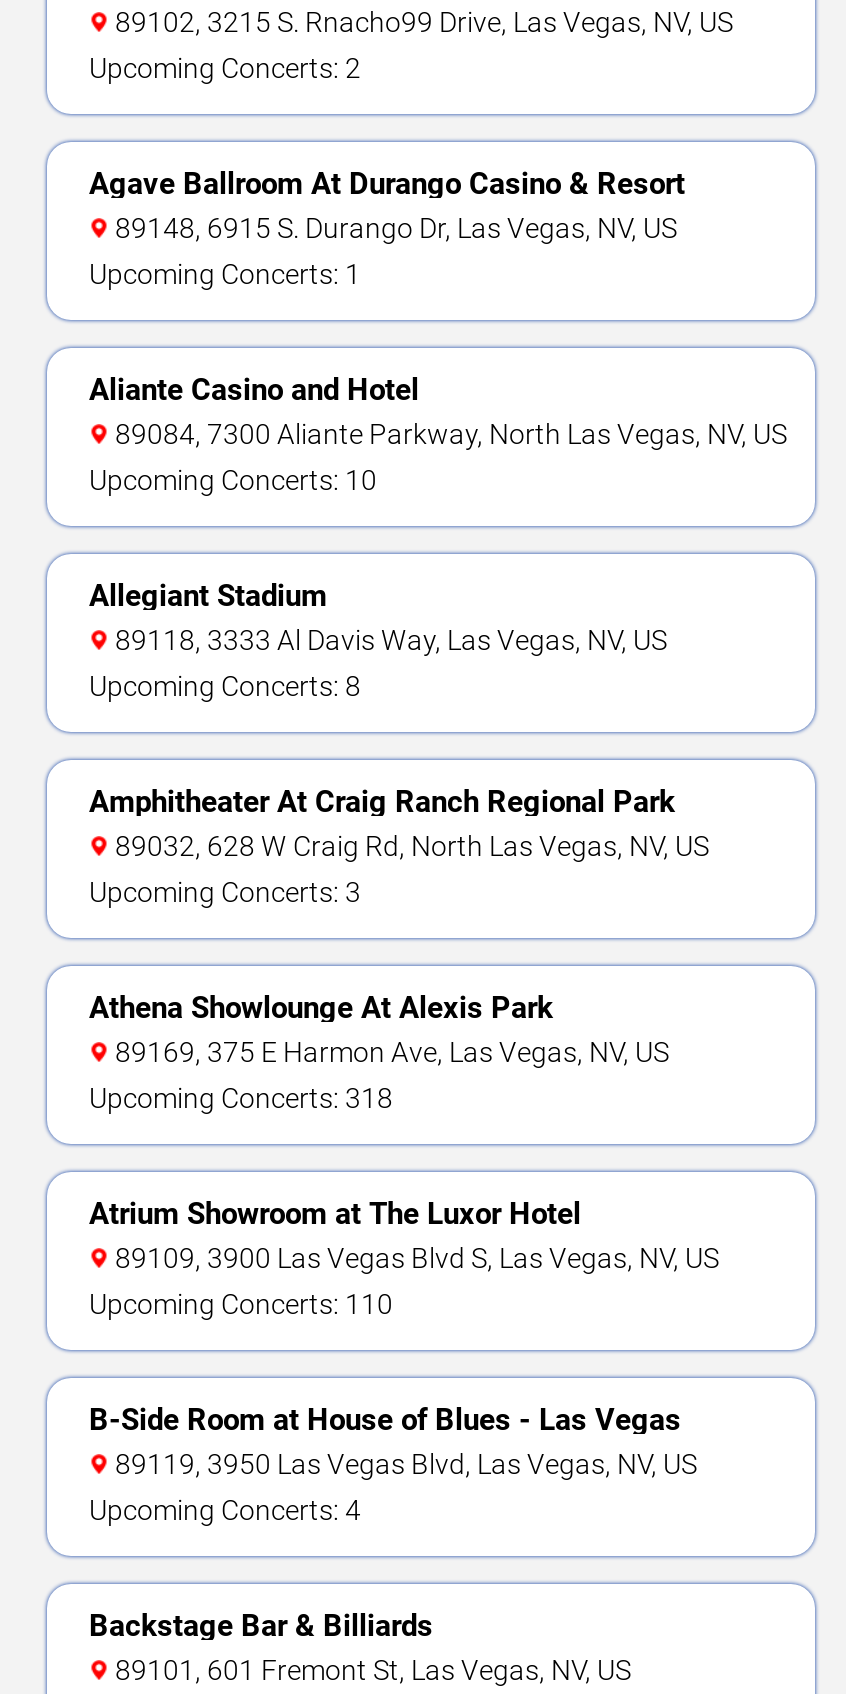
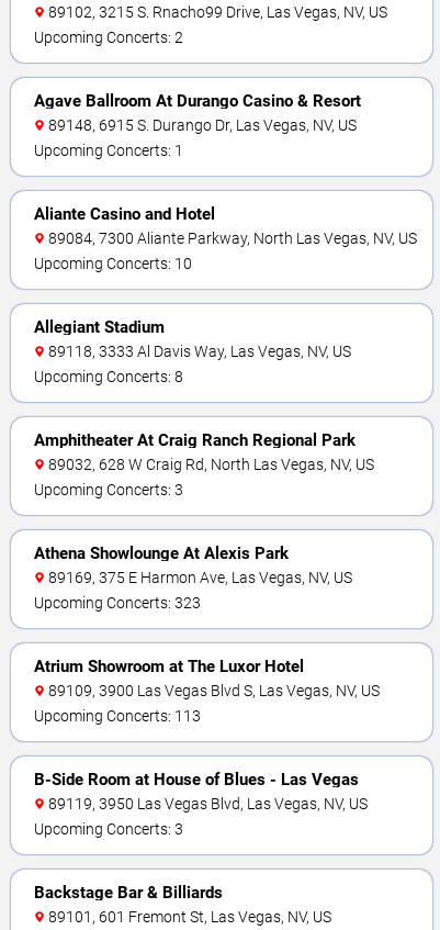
- Upcoming Concerts: 318
+ Upcoming Concerts: 323

- Upcoming Concerts: 110
+ Upcoming Concerts: 113

- Upcoming Concerts: 4
+ Upcoming Concerts: 3
